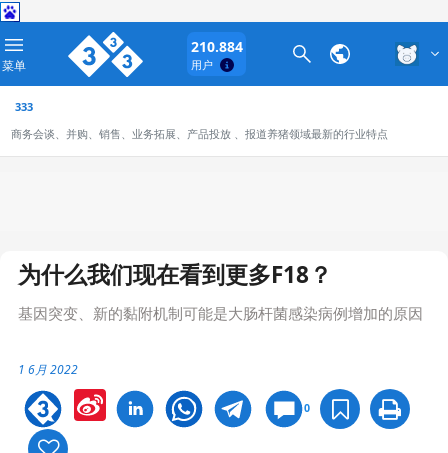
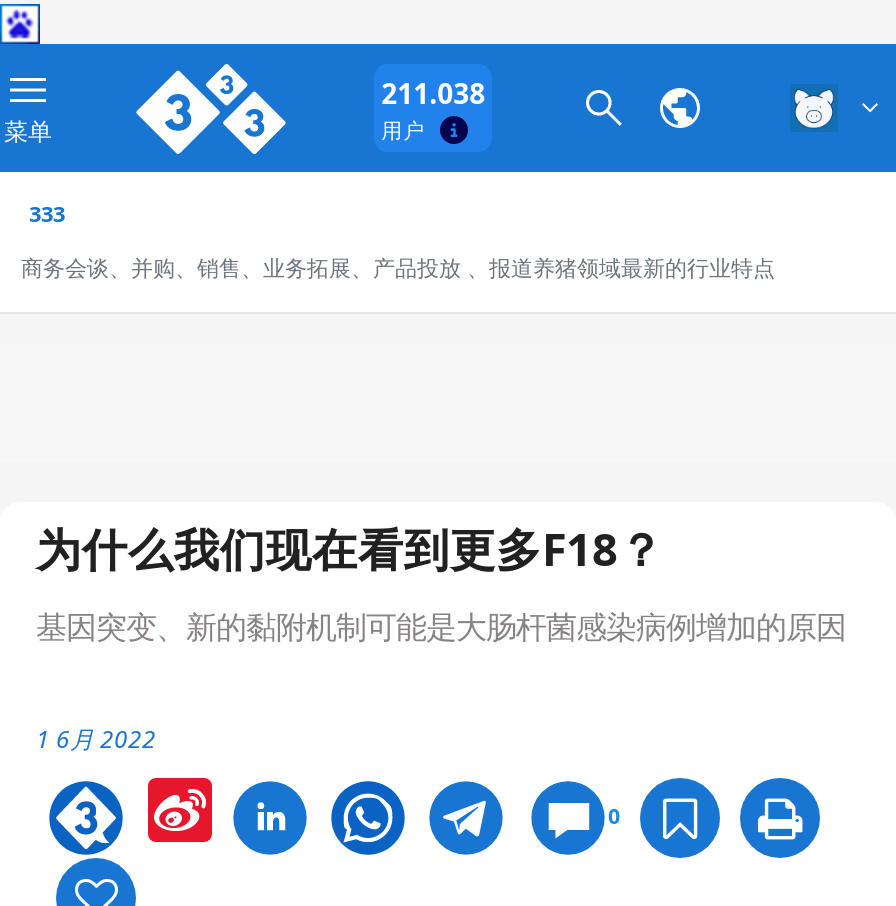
- 210.884
+ 211.038
